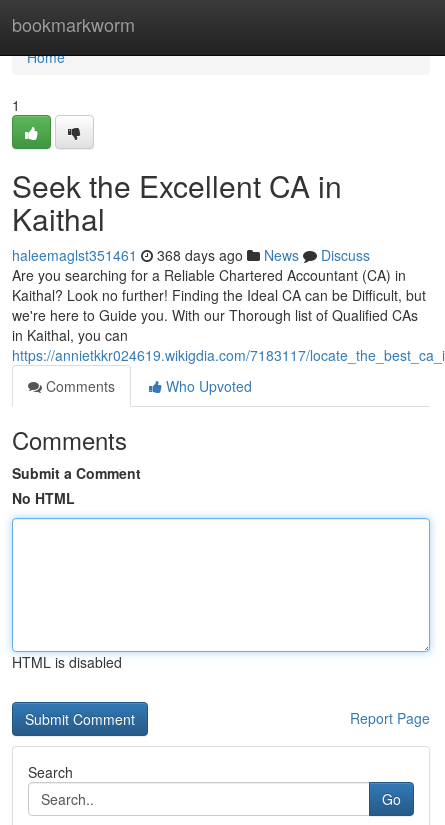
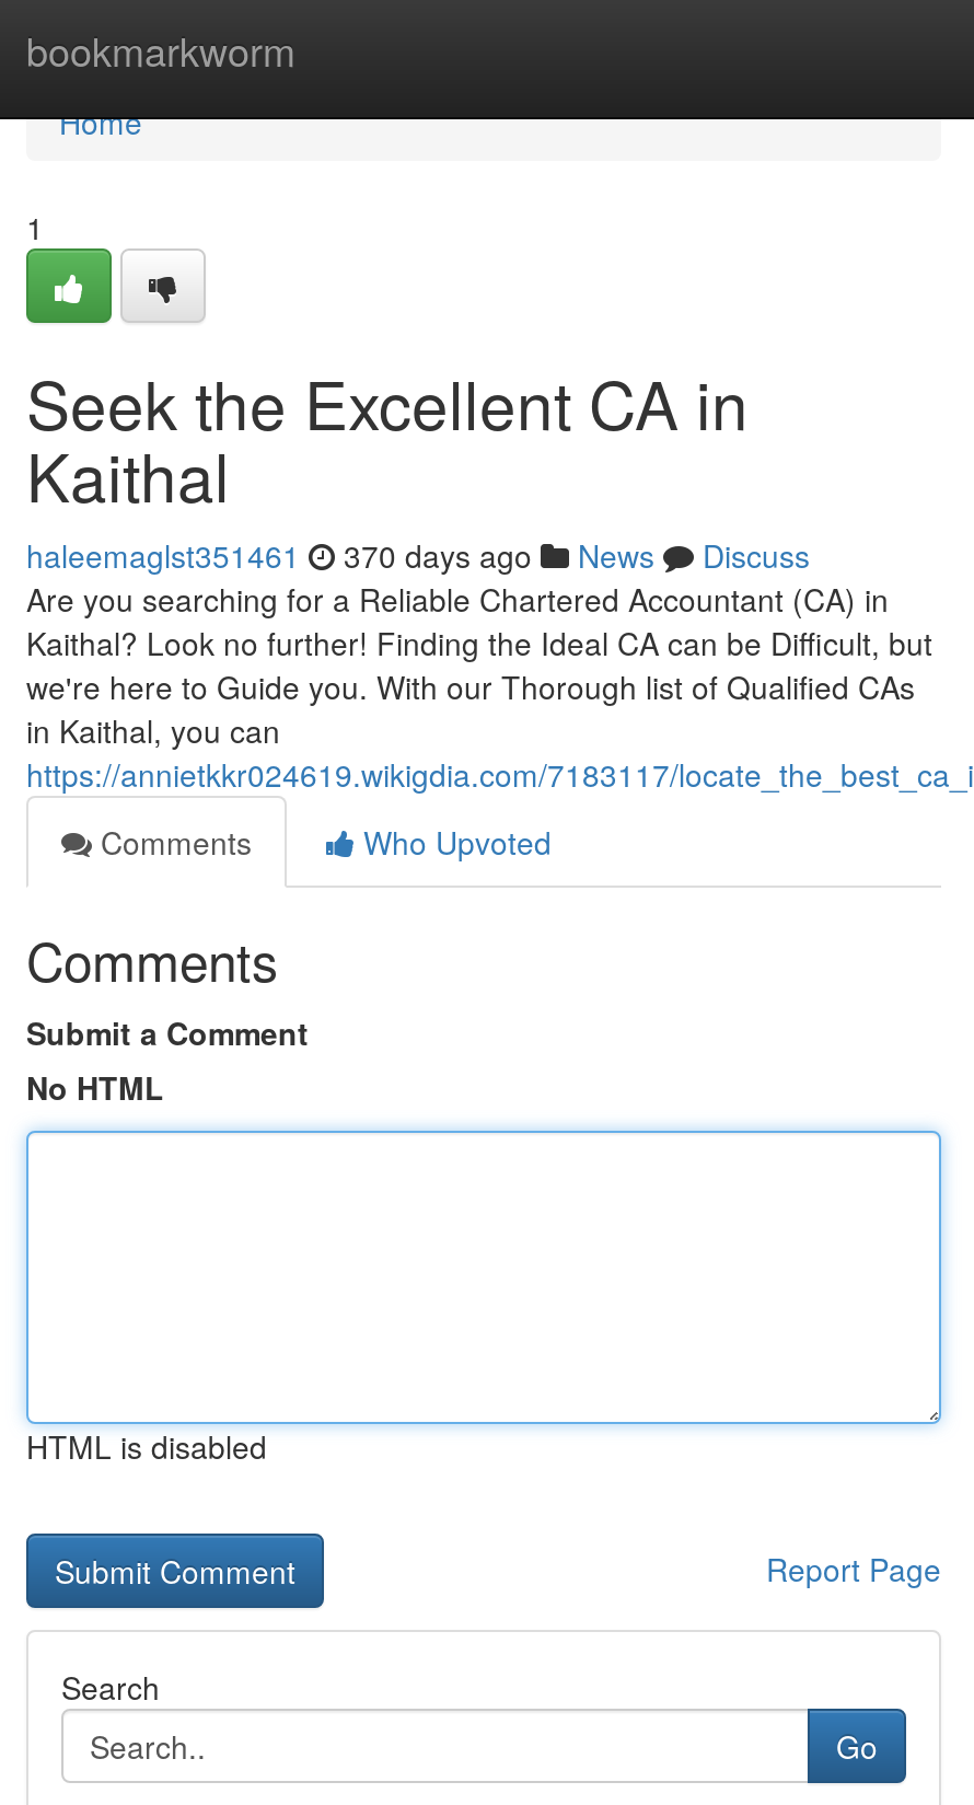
- haleemaglst351461 368 days ago News Discuss
+ haleemaglst351461 370 days ago News Discuss
